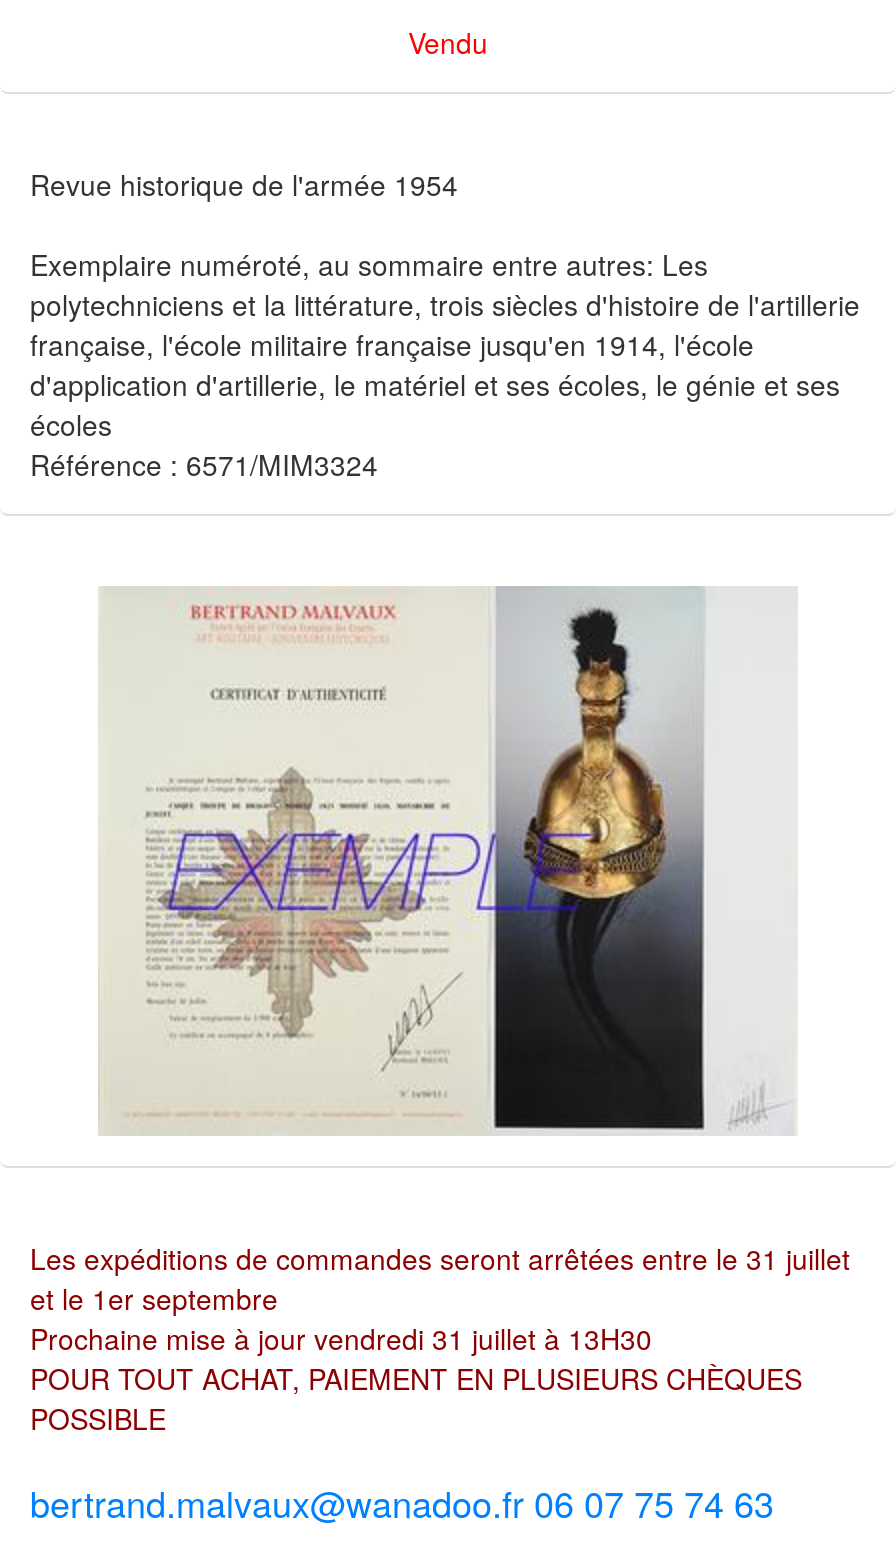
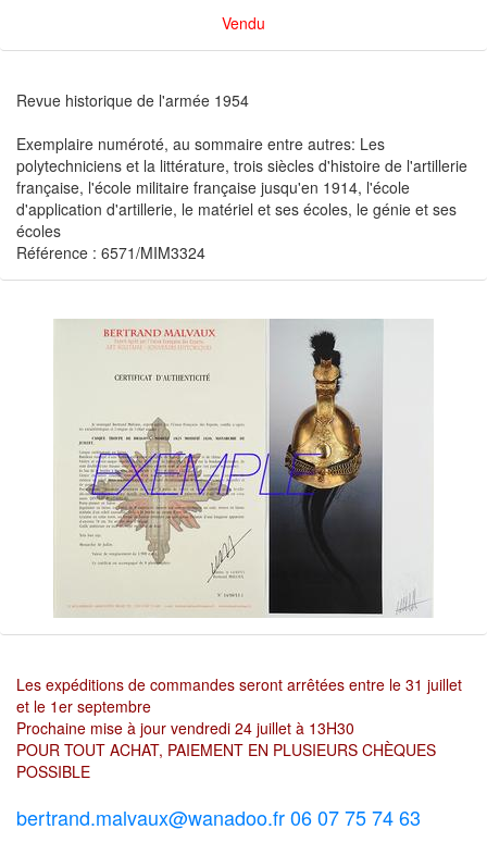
- Prochaine mise à jour vendredi 31 juillet à 13H30
+ Prochaine mise à jour vendredi 24 juillet à 13H30
